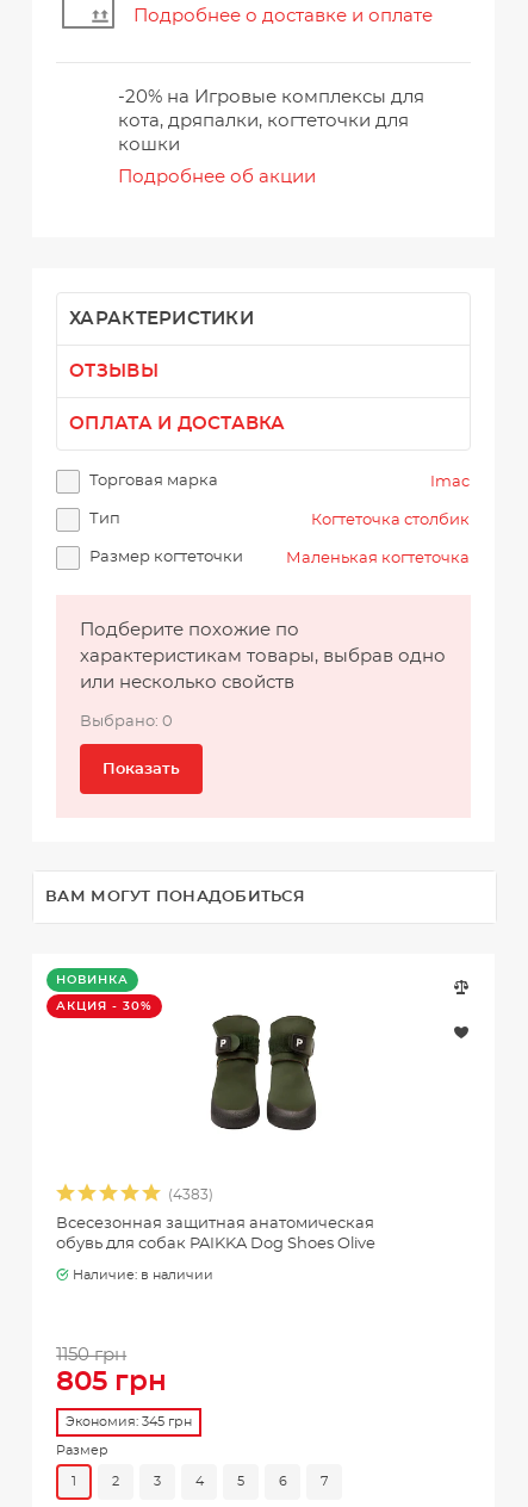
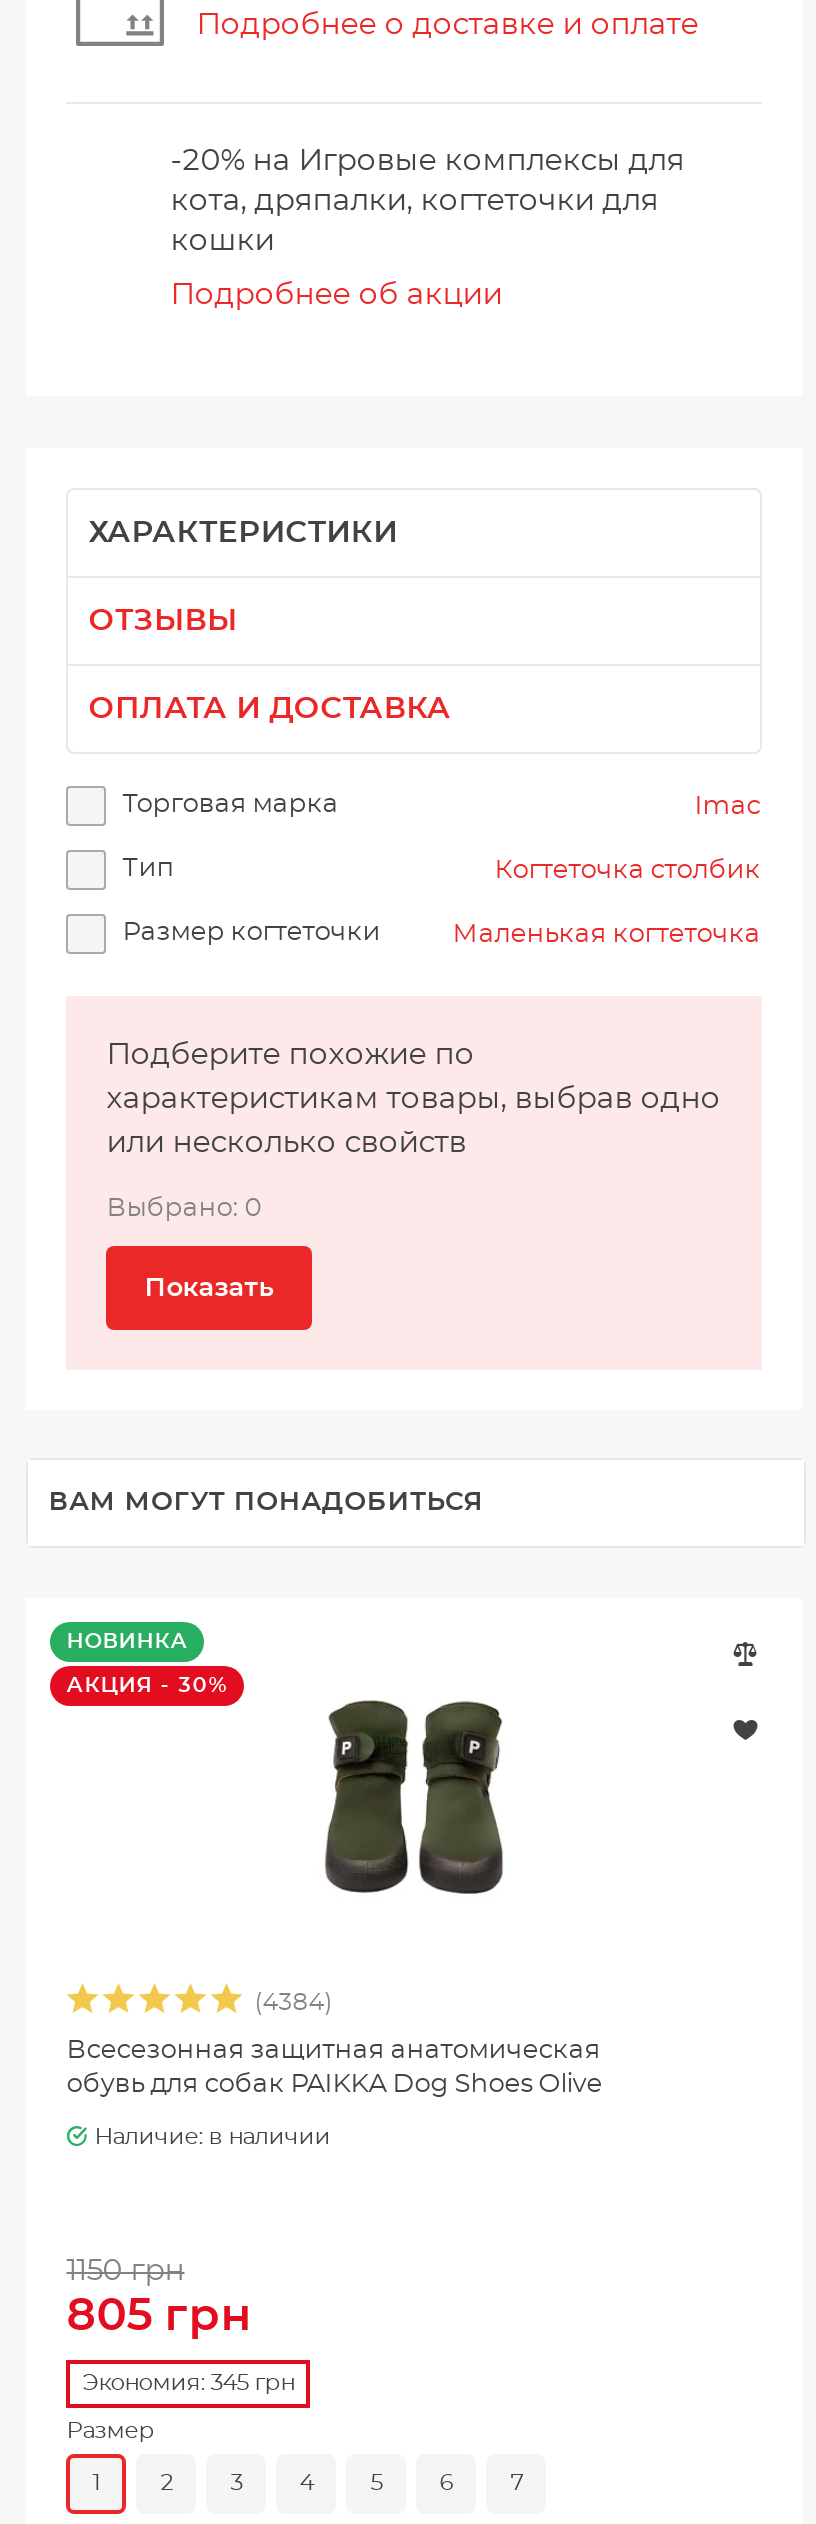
- (4383)
+ (4384)
